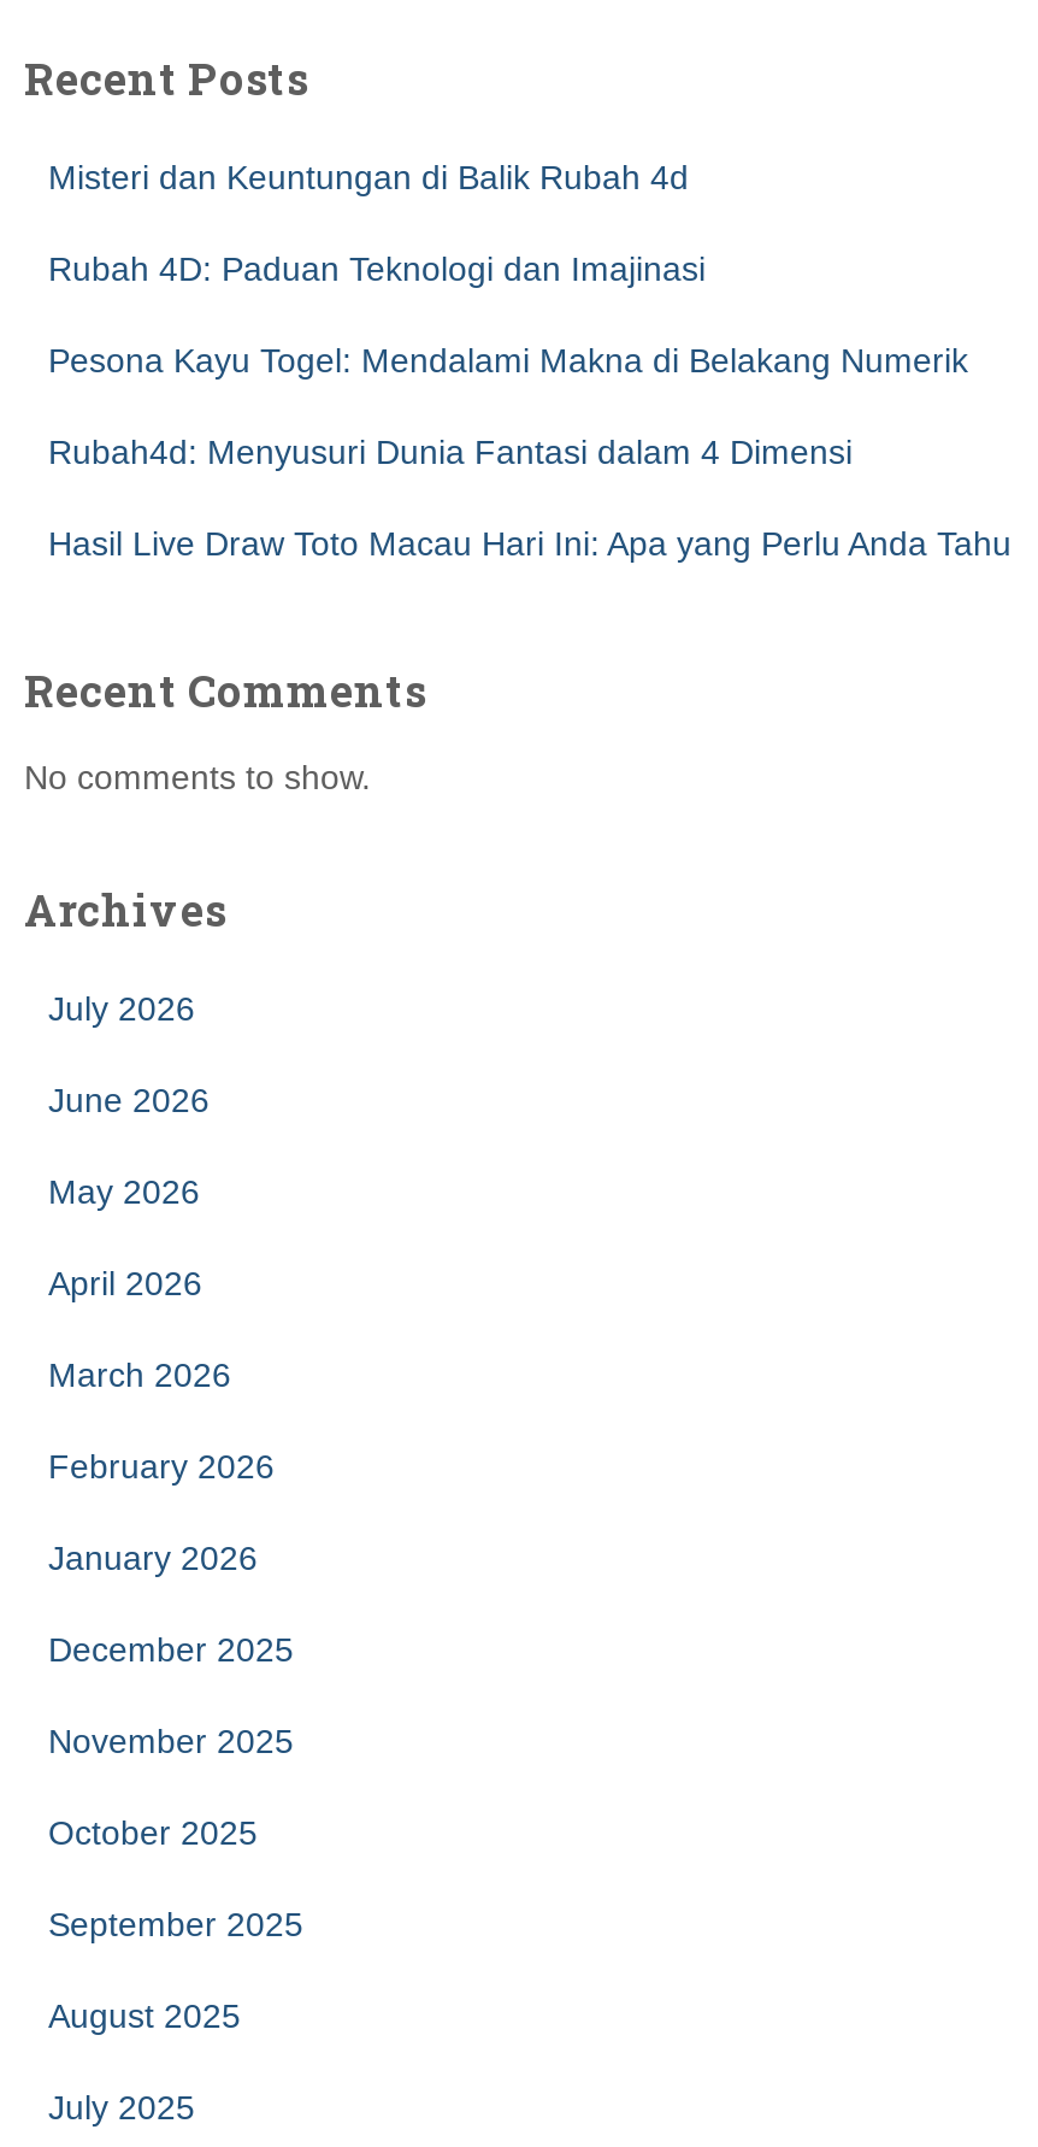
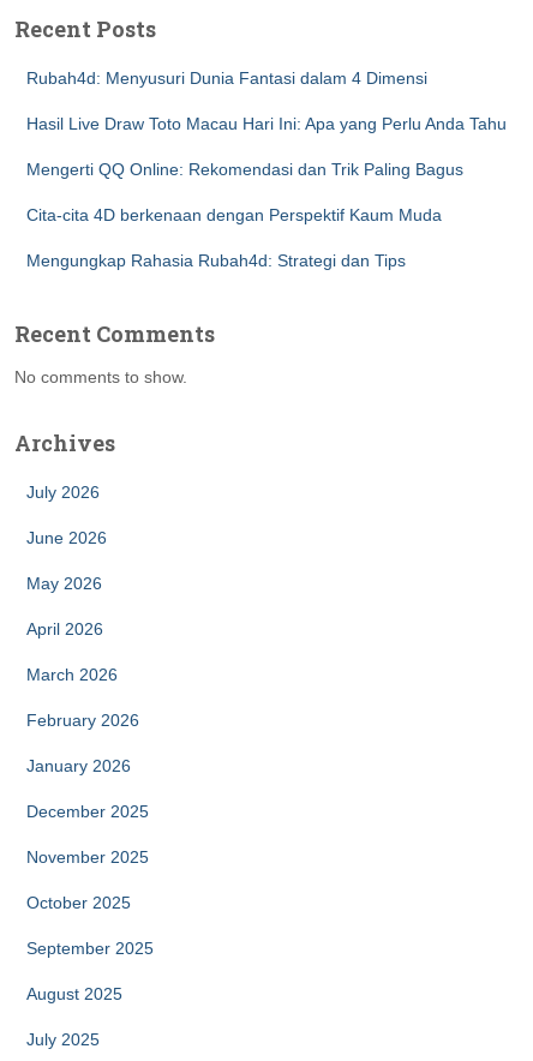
- Misteri dan Keuntungan di Balik Rubah 4d
- Rubah 4D: Paduan Teknologi dan Imajinasi
- Pesona Kayu Togel: Mendalami Makna di Belakang Numerik

moved up: Rubah4d: Menyusuri Dunia Fantasi dalam 4 Dimensi | Hasil Live Draw Toto Macau Hari Ini: Apa yang Perlu Anda Tahu

+ Mengerti QQ Online: Rekomendasi dan Trik Paling Bagus
+ Cita-cita 4D berkenaan dengan Perspektif Kaum Muda
+ Mengungkap Rahasia Rubah4d: Strategi dan Tips
